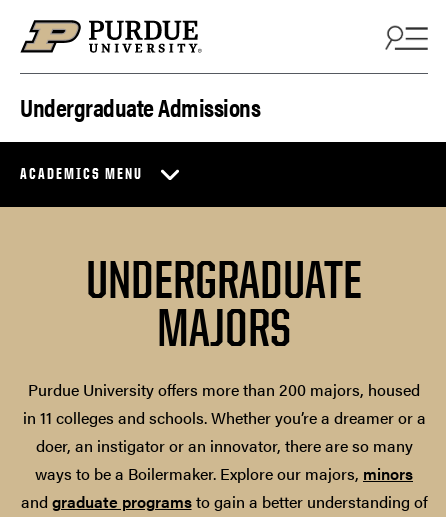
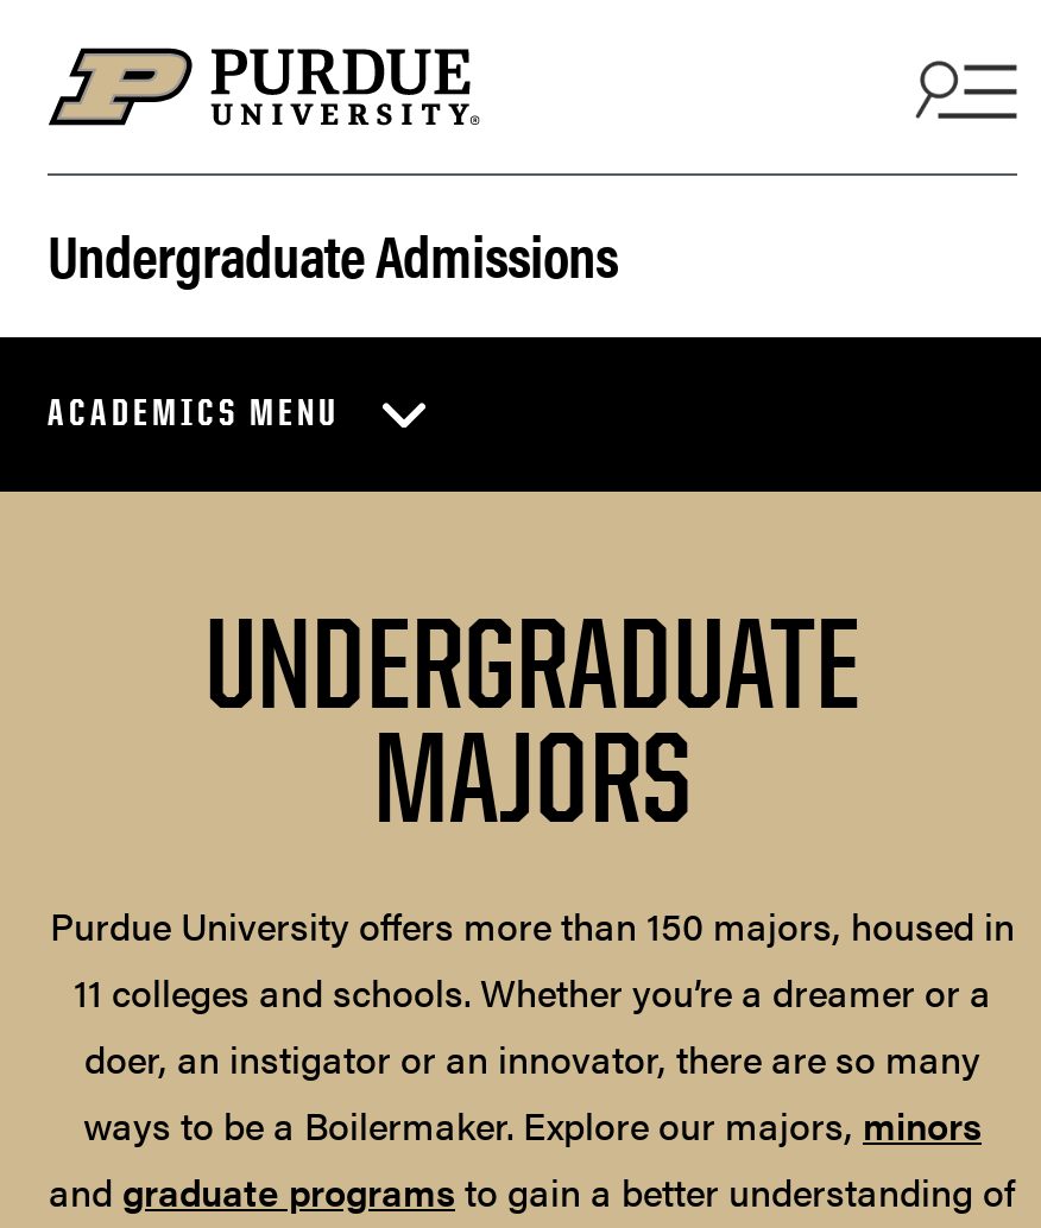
- Purdue University offers more than 200 majors, housed
- in 11 colleges and schools. Whether you’re a dreamer or a
+ Purdue University offers more than 150 majors, housed in
+ 11 colleges and schools. Whether you’re a dreamer or a
